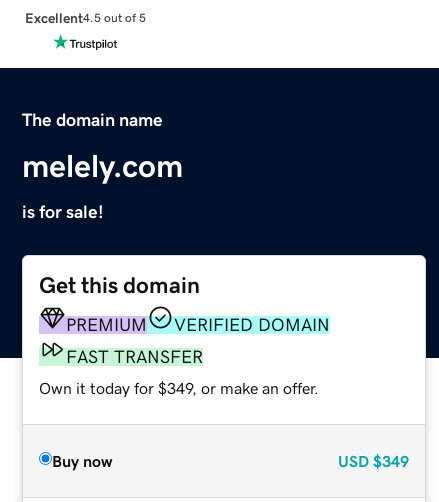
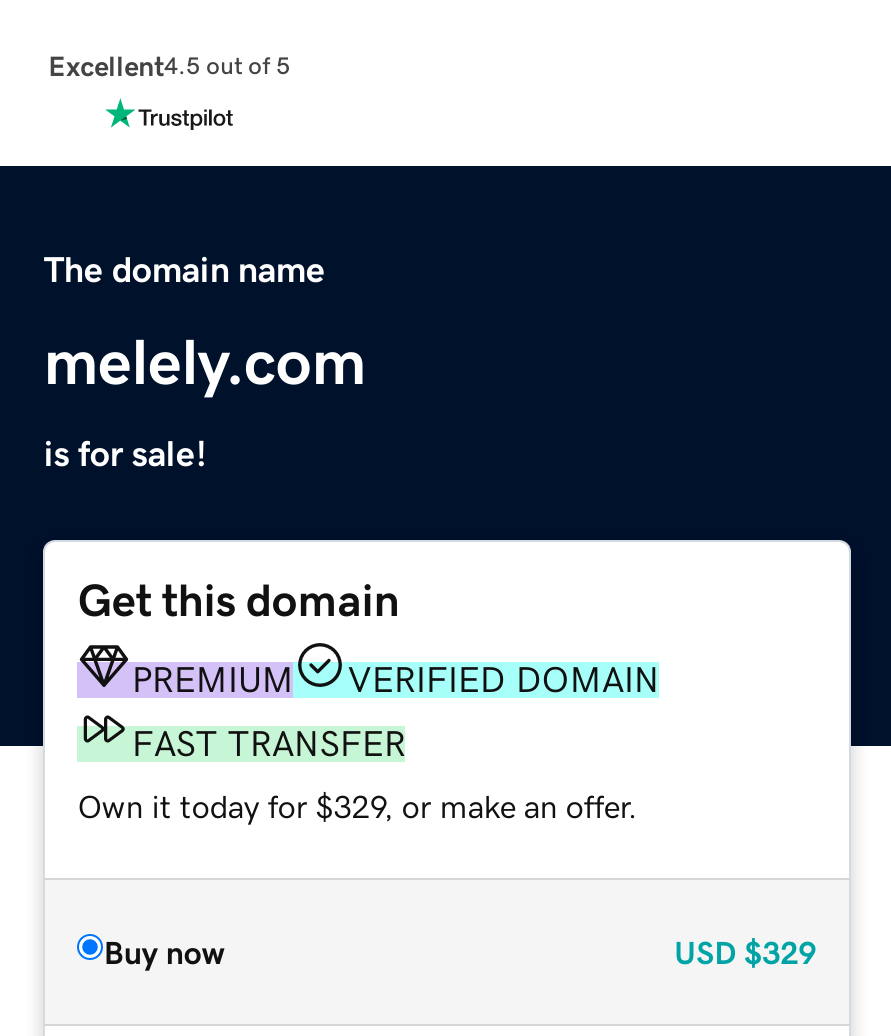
- Own it today for $349, or make an offer.
+ Own it today for $329, or make an offer.

- USD $349
+ USD $329
